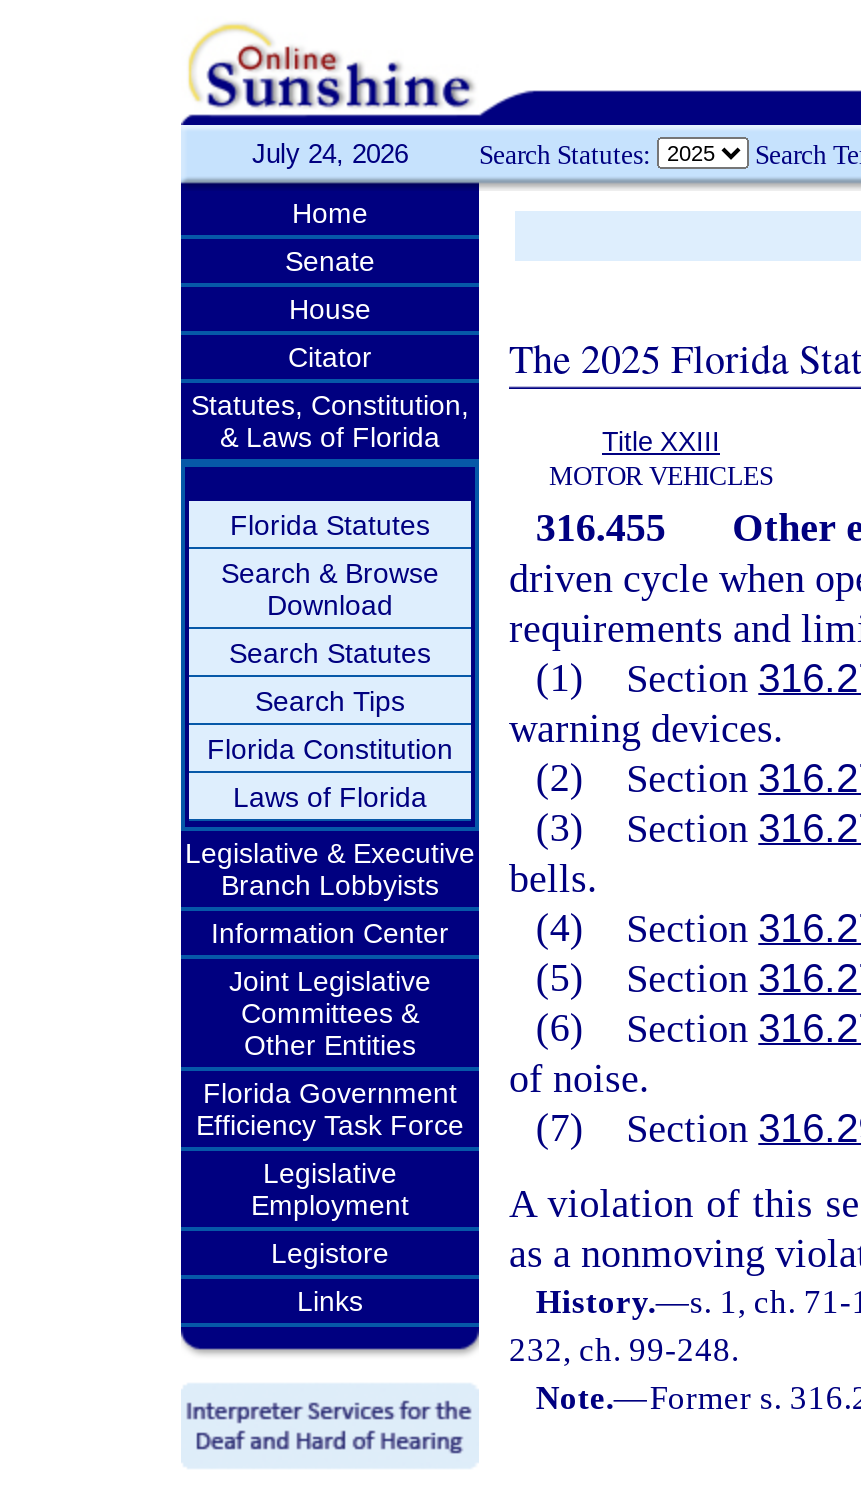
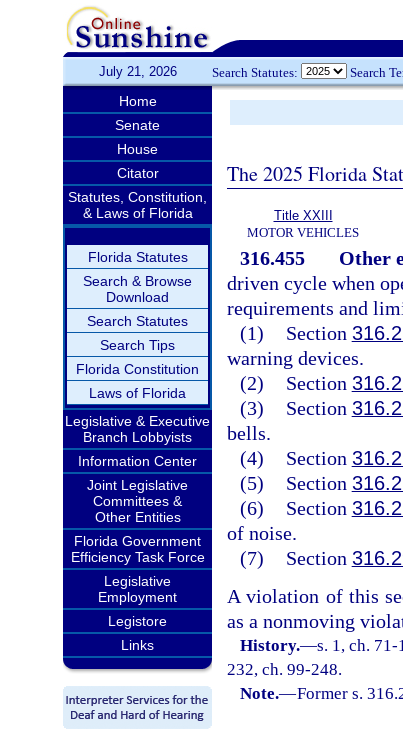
- July 24, 2026
+ July 21, 2026
